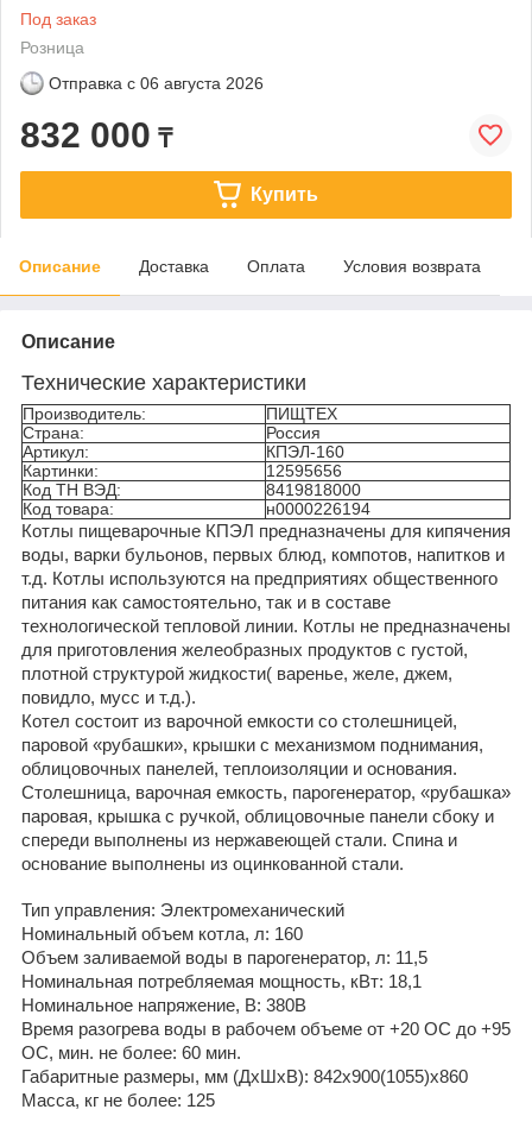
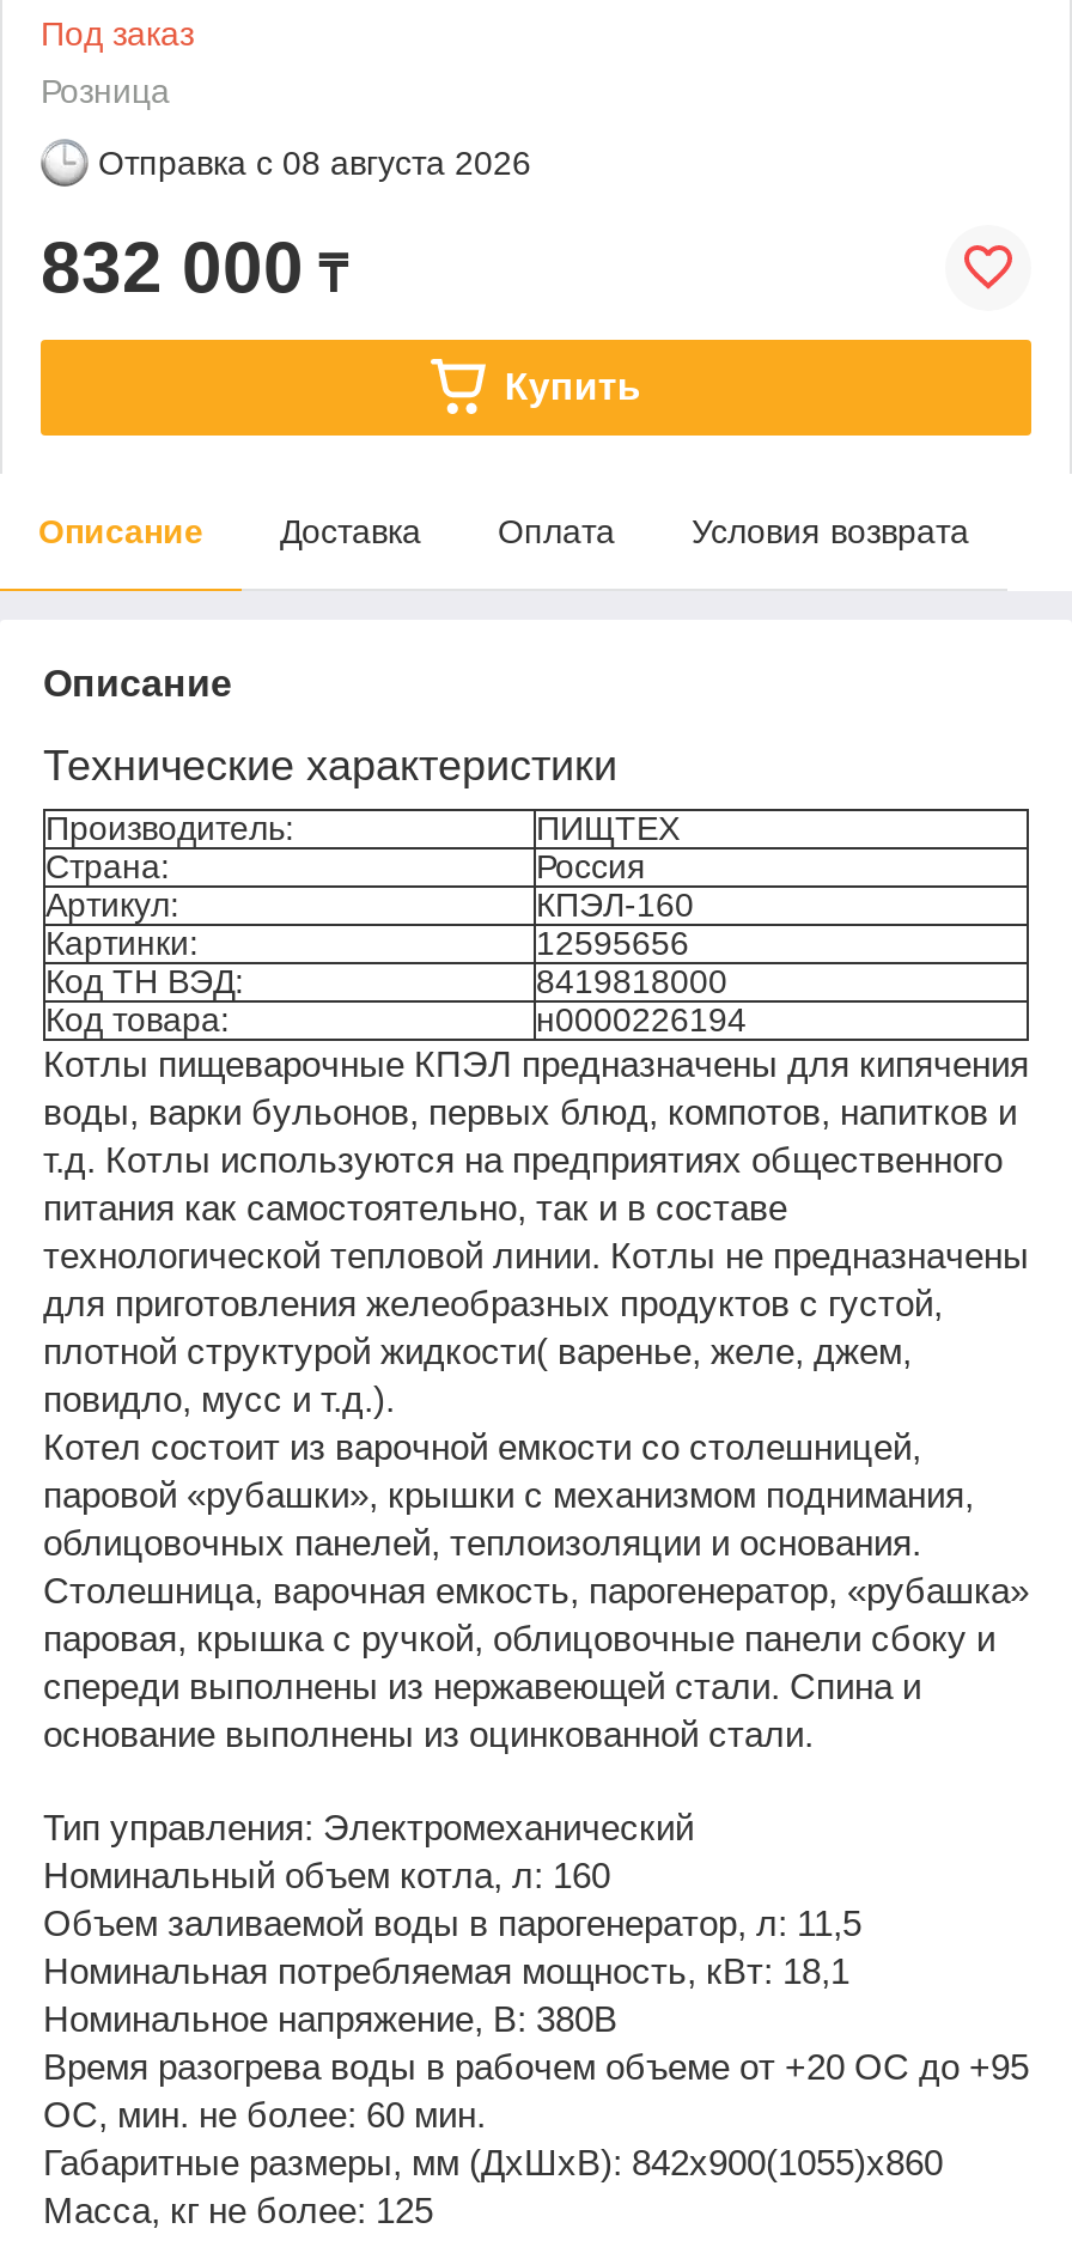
- Отправка с 06 августа 2026
+ Отправка с 08 августа 2026
